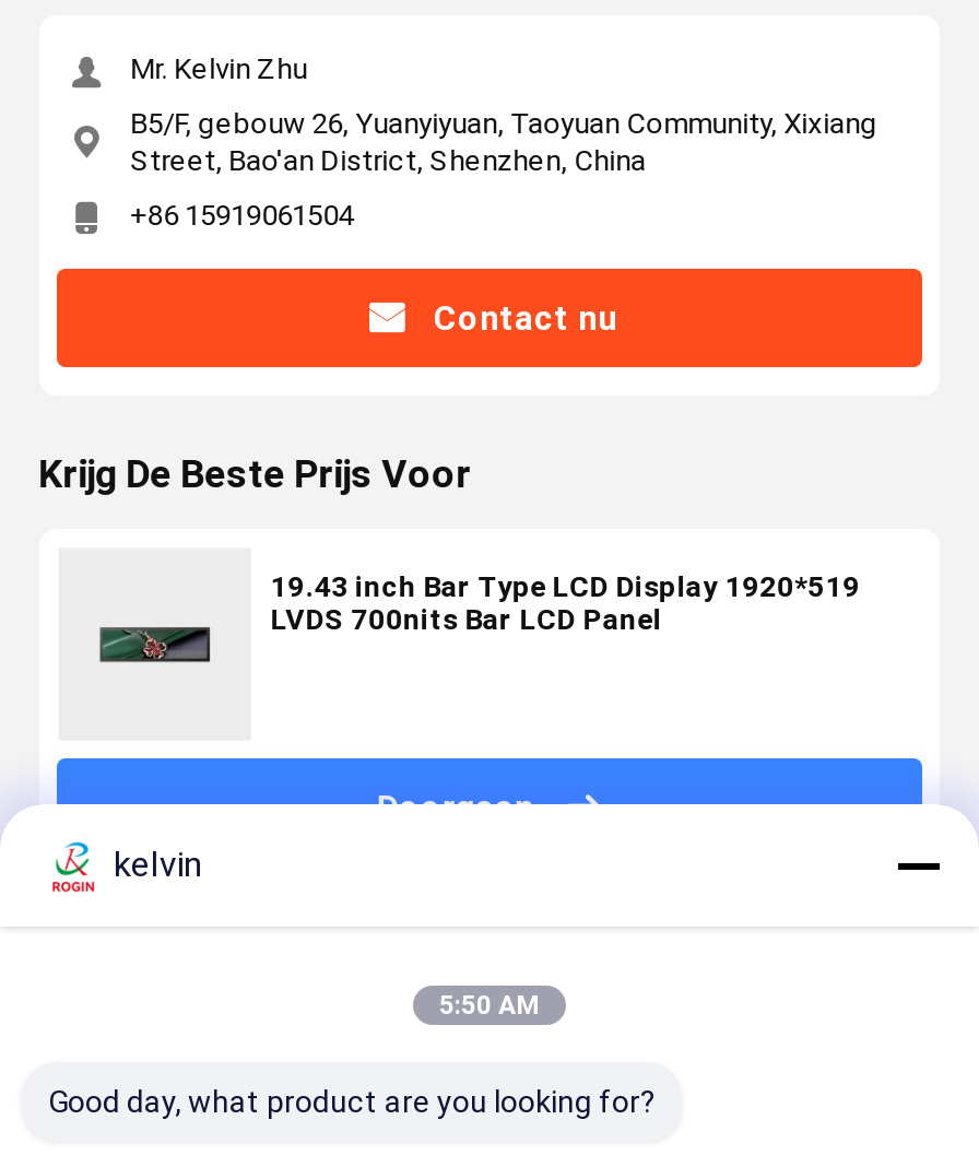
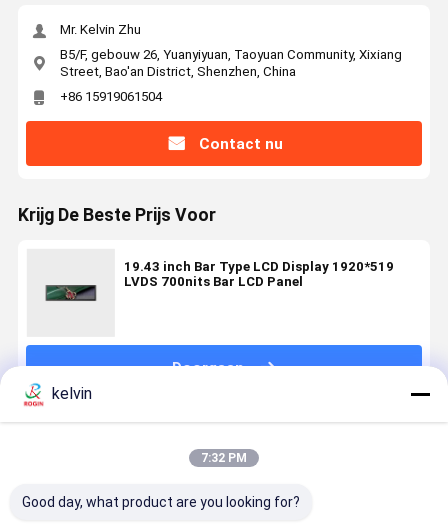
- 5:50 AM
+ 7:32 PM
